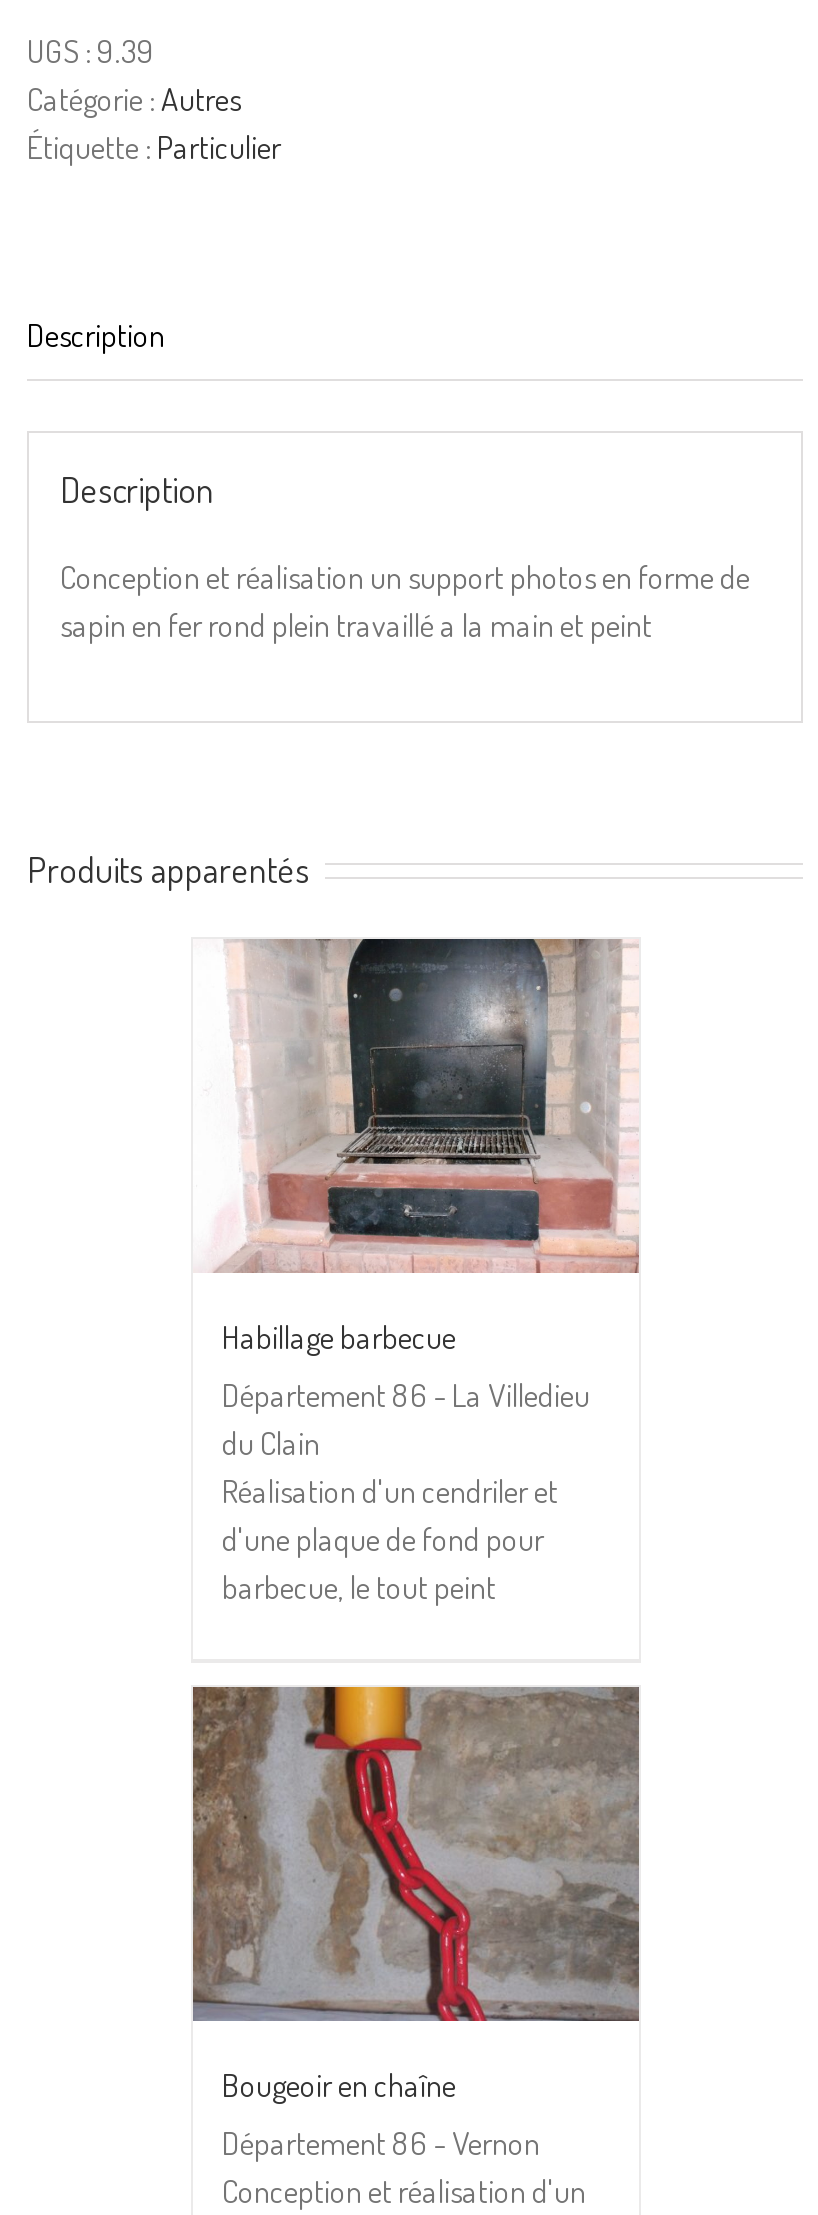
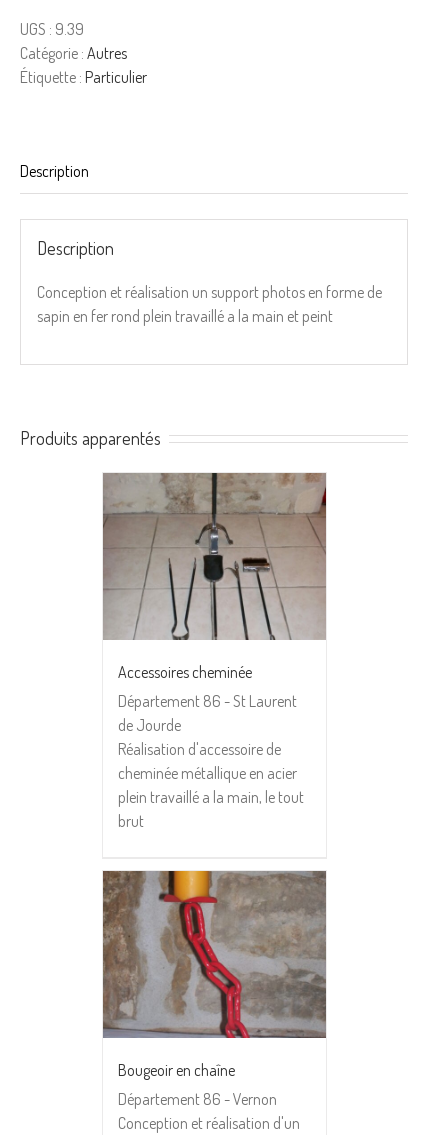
- [image]
- Habillage barbecue
- Département 86 - La Villedieu
- du Clain
- Réalisation d'un cendriler et
- d'une plaque de fond pour
- barbecue, le tout peint
+ [image]
+ Accessoires cheminée
+ Département 86 - St Laurent
+ de Jourde
+ Réalisation d'accessoire de
+ cheminée métallique en acier
+ plein travaillé a la main, le tout
+ brut
